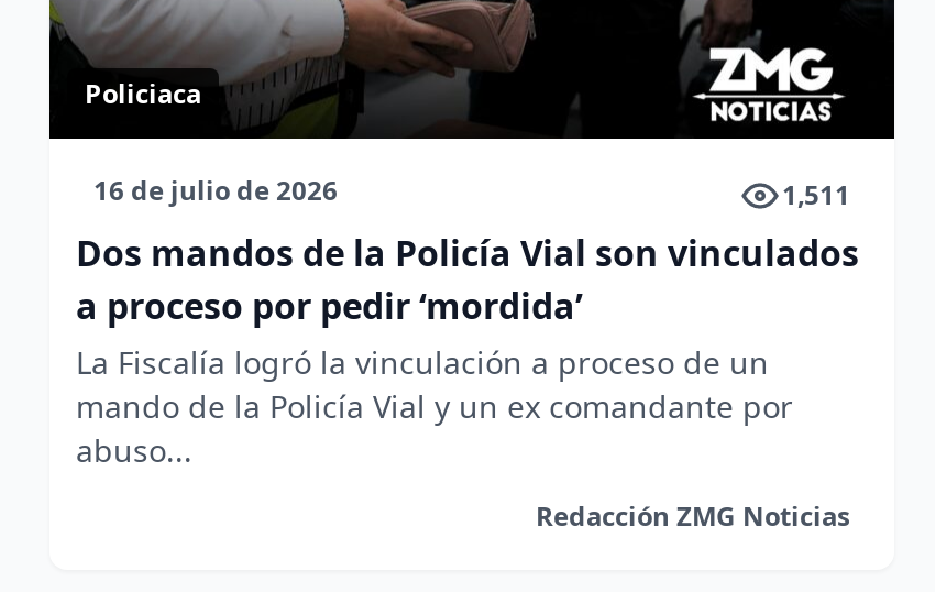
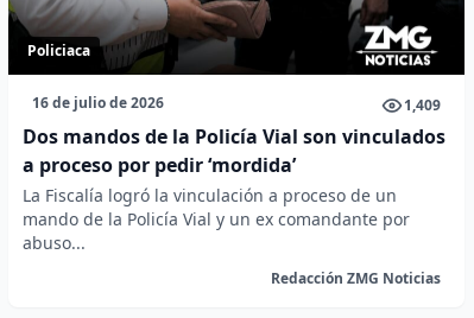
- 1,511
+ 1,409
